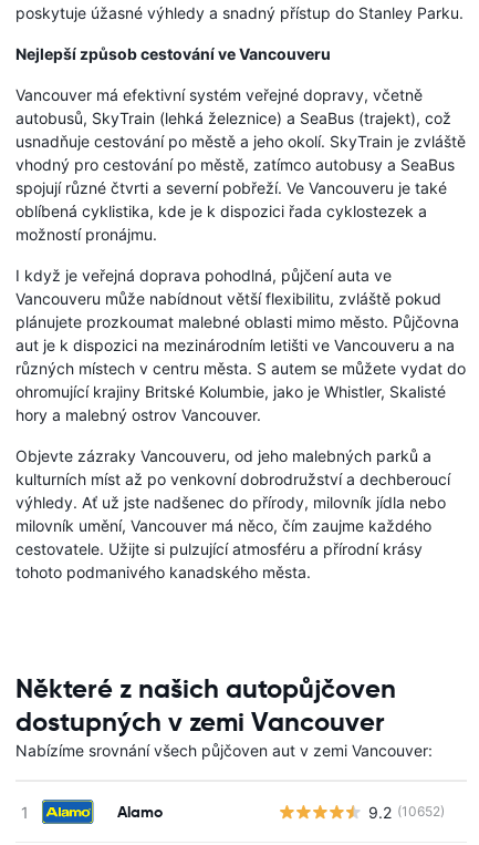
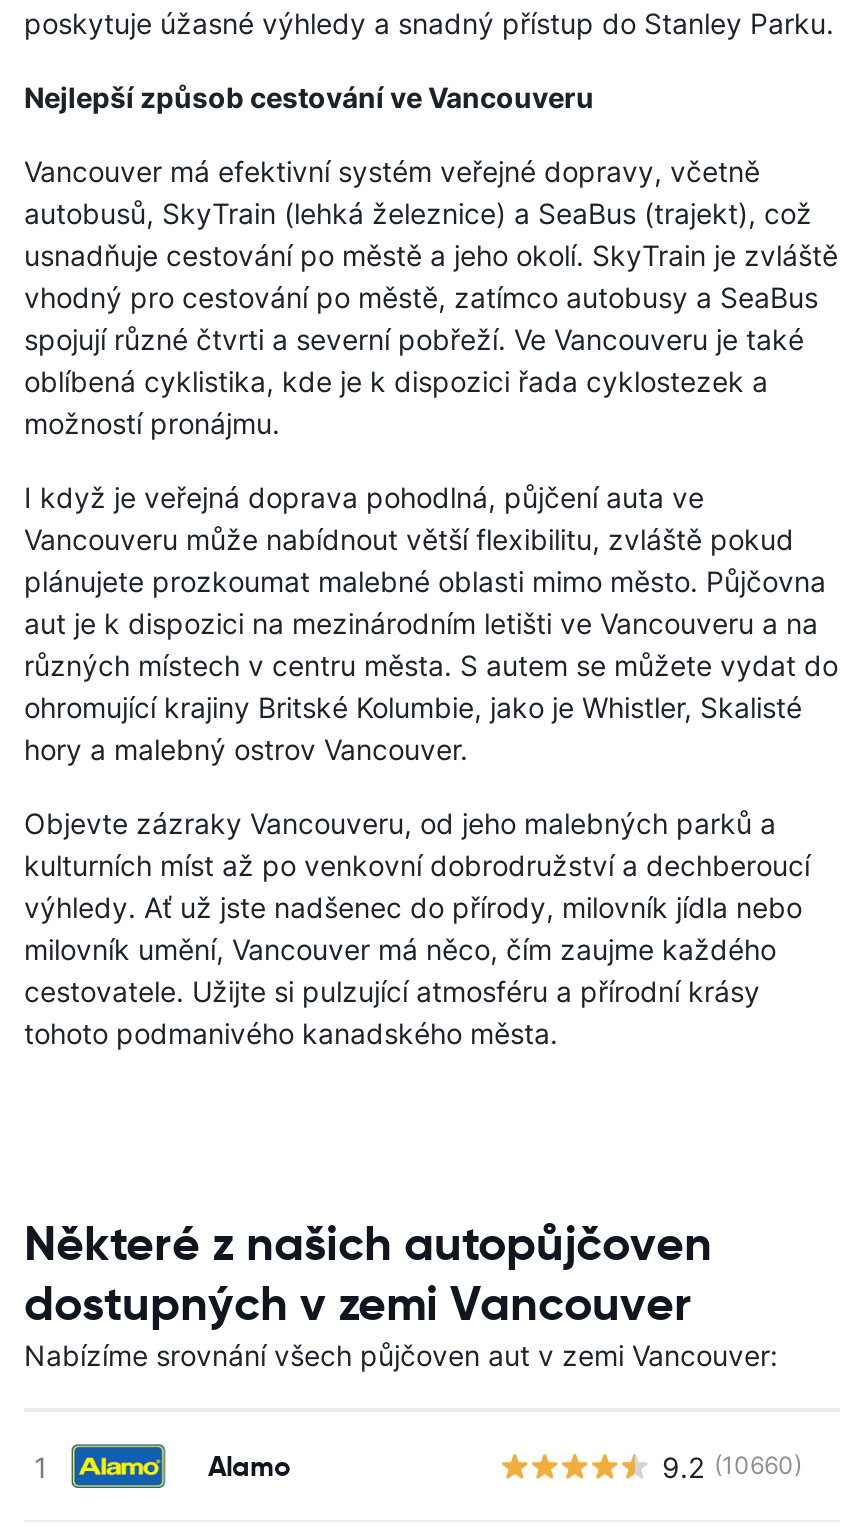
- 9.2 (10652)
+ 9.2 (10660)
